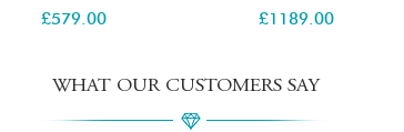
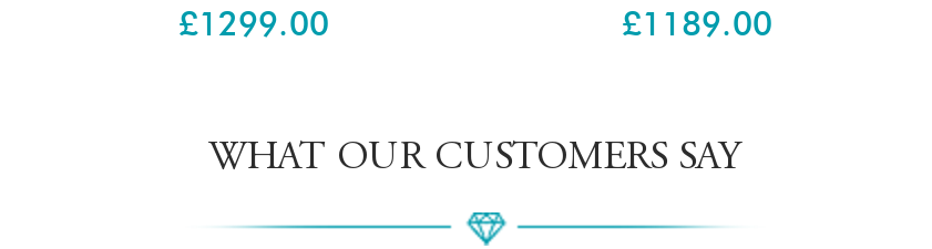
- £579.00
+ £1299.00
